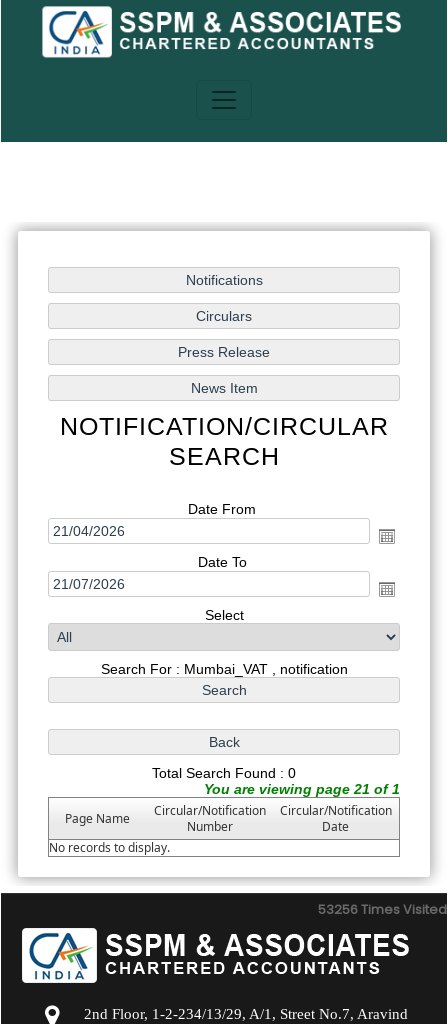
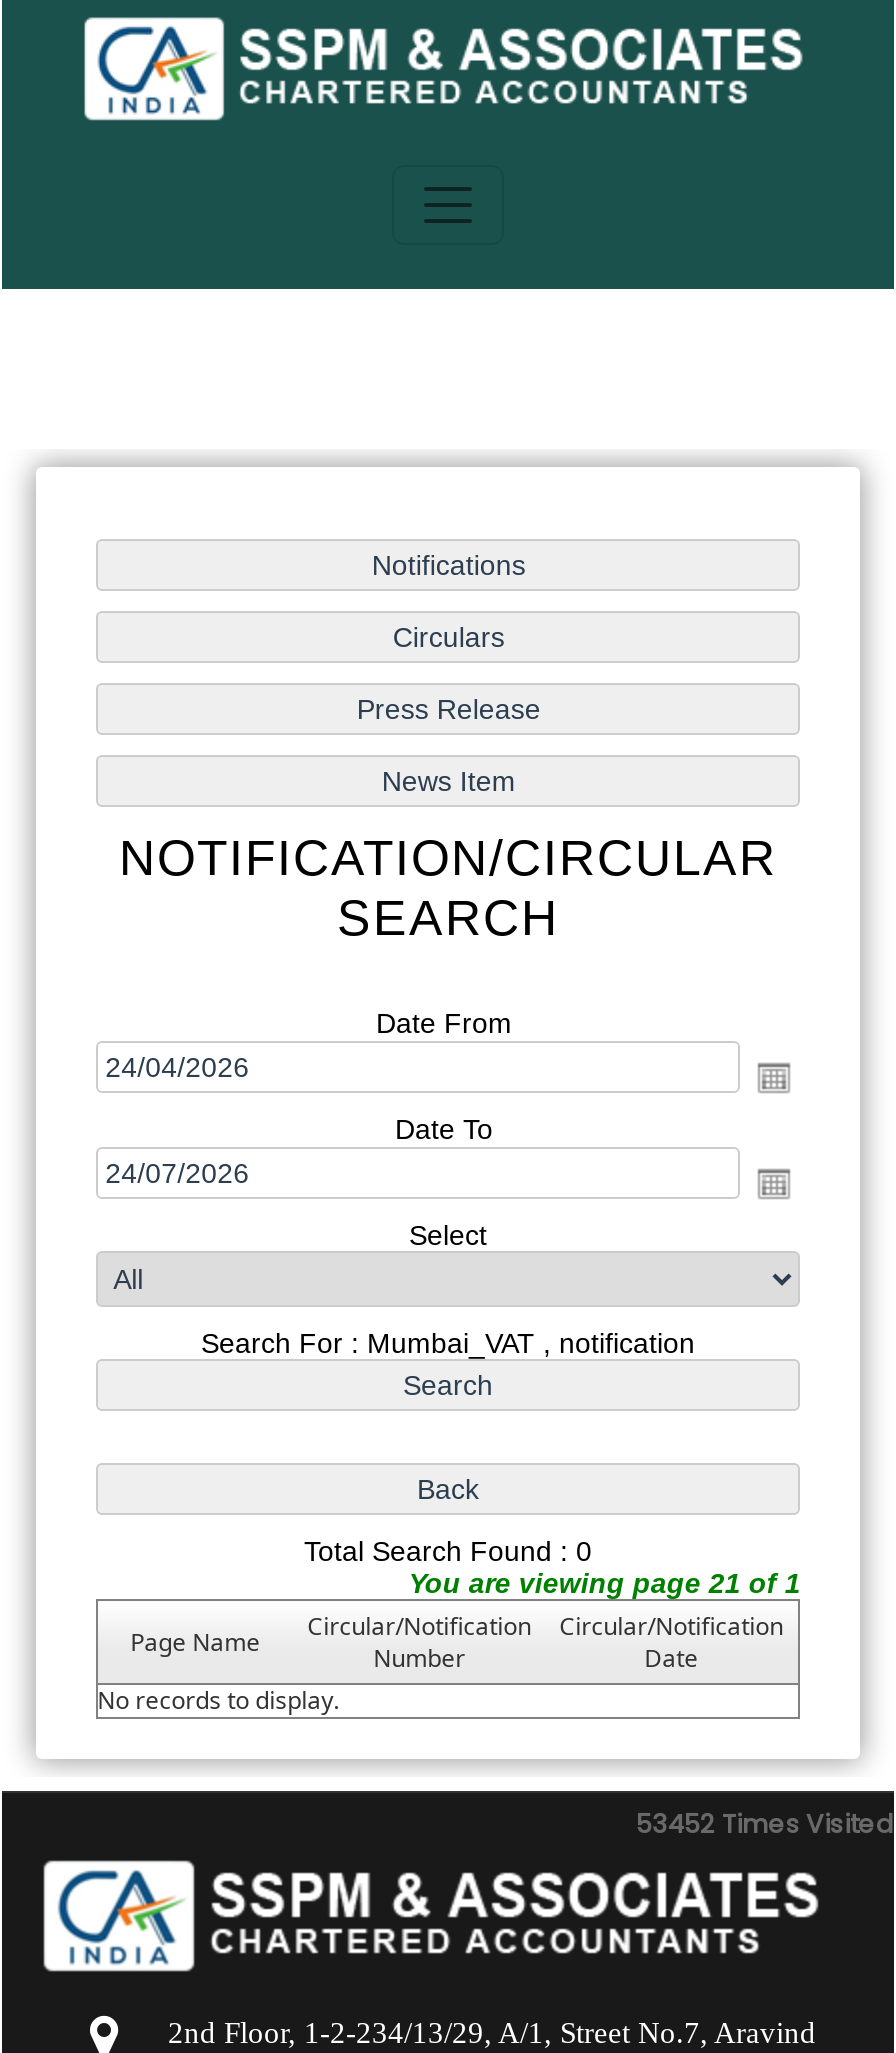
- 53256 Times Visited
+ 53452 Times Visited
